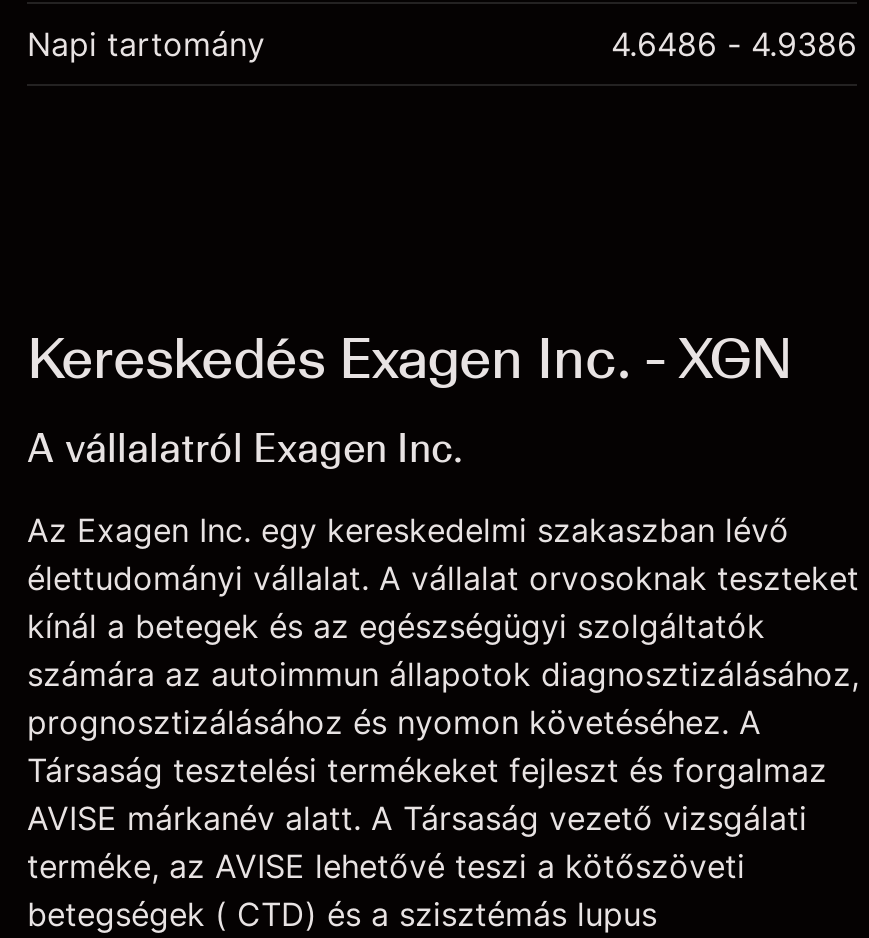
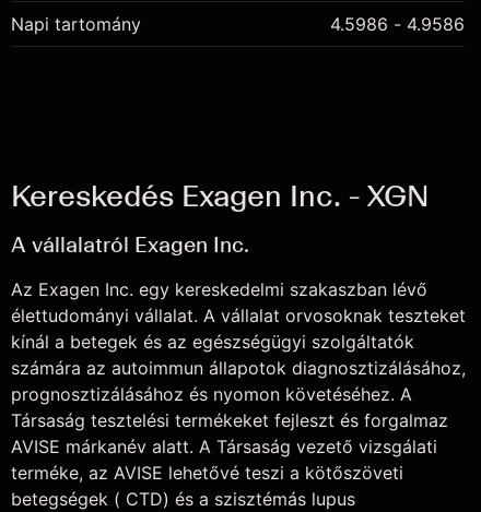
- 4.6486 - 4.9386
+ 4.5986 - 4.9586
